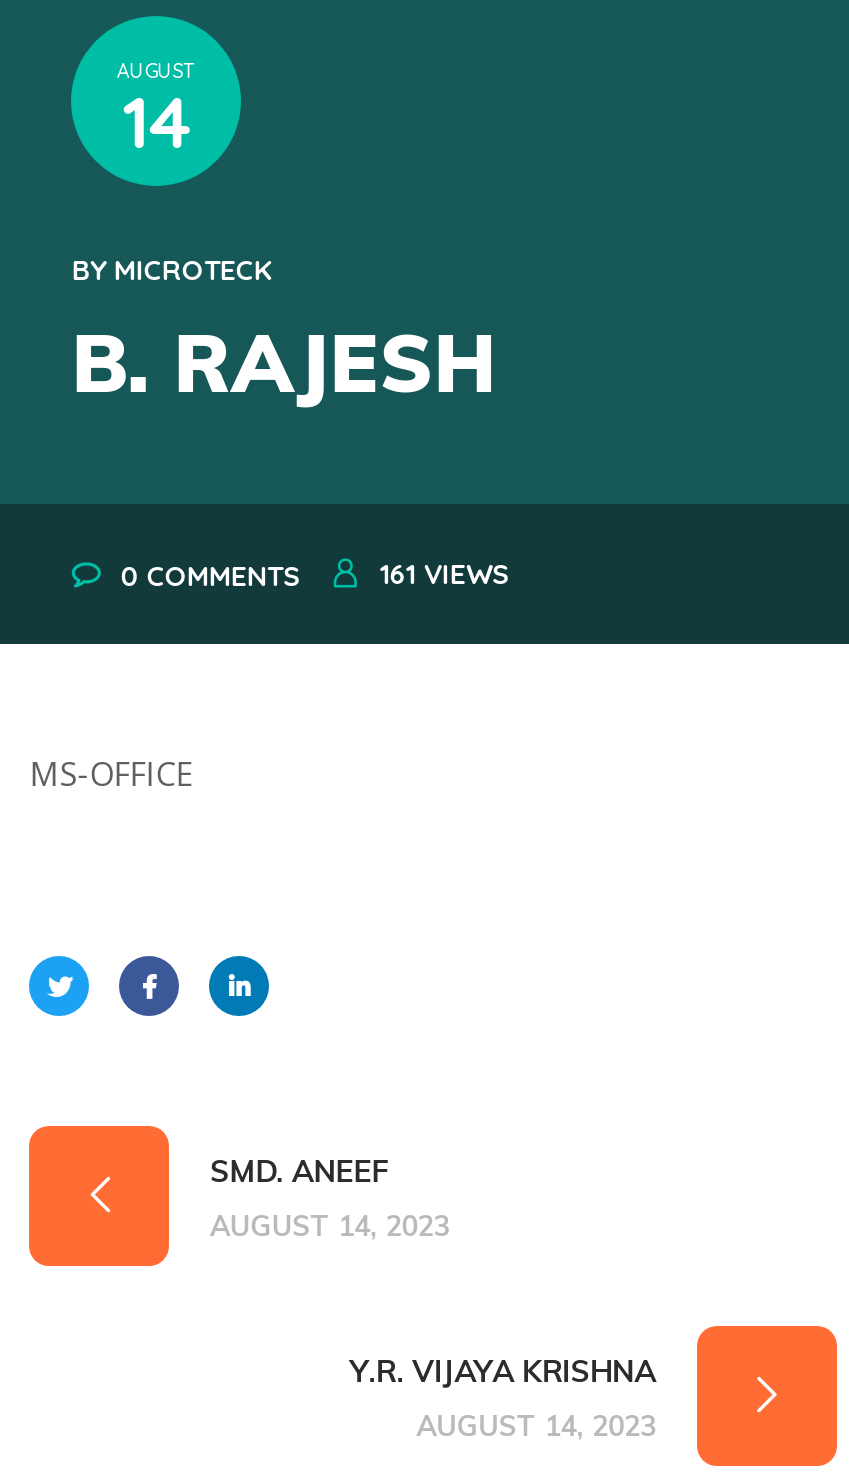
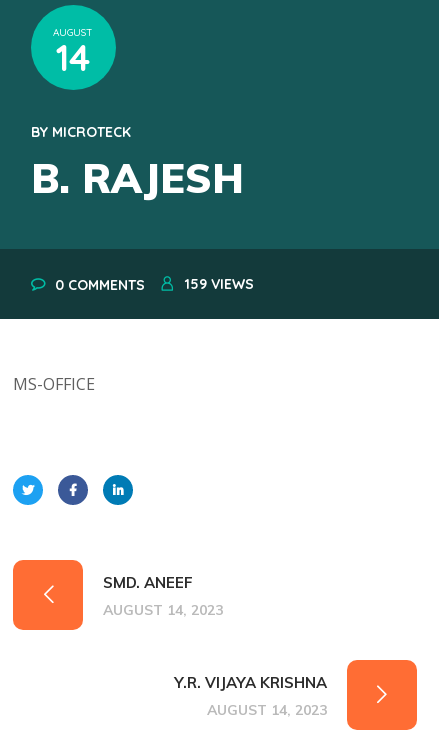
- 161 VIEWS
+ 159 VIEWS
